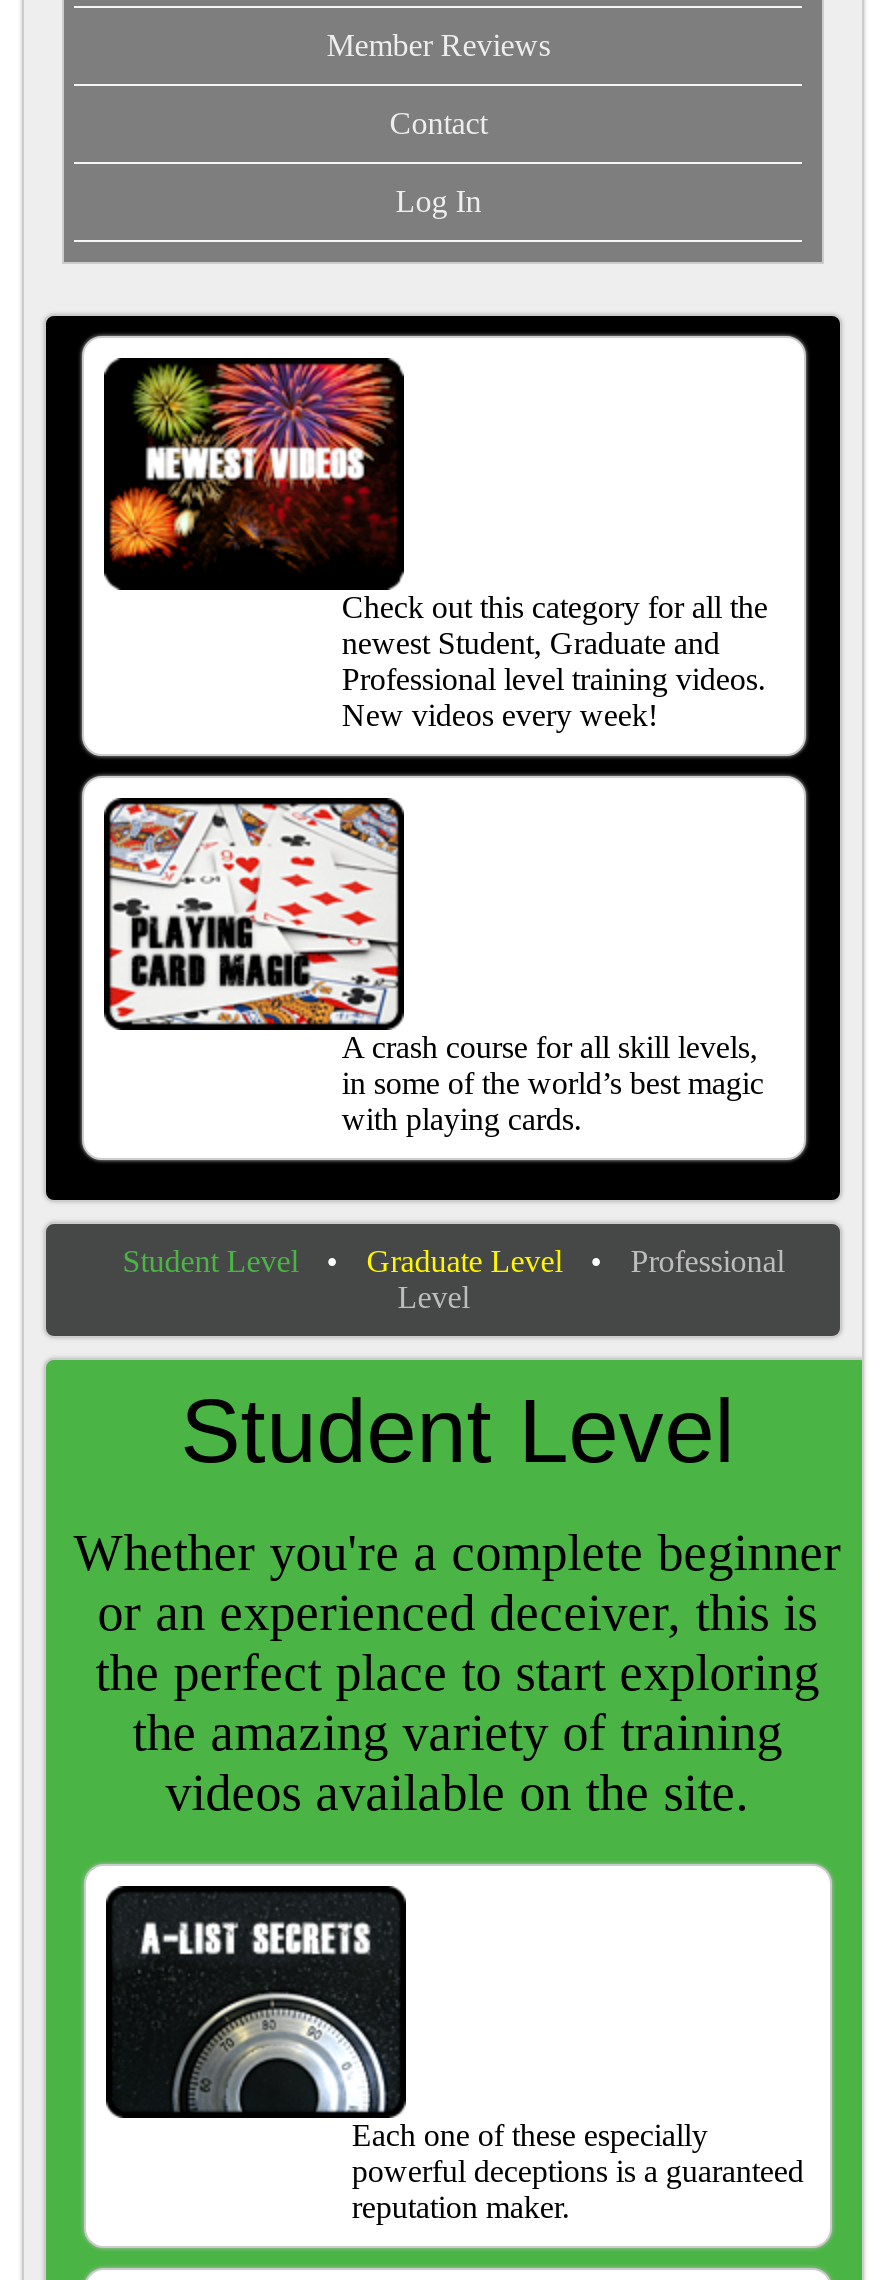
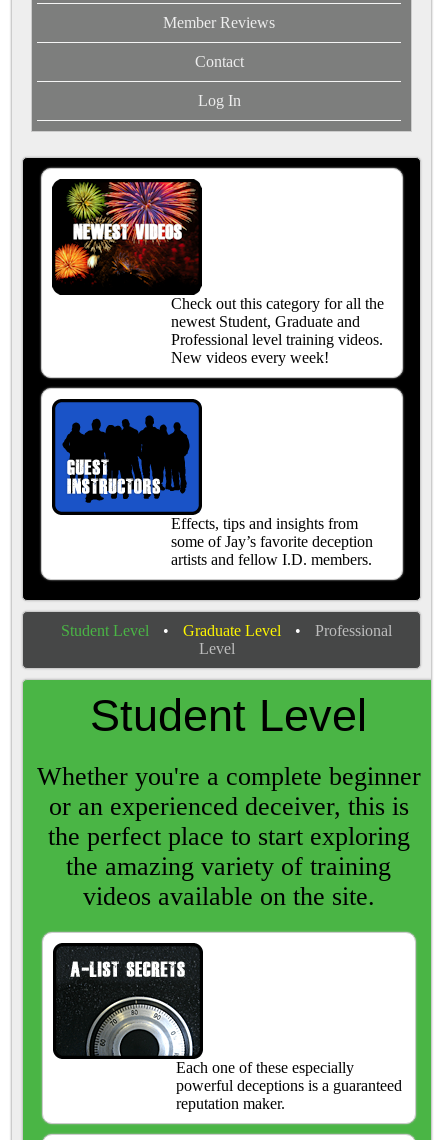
- [image]
- A crash course for all skill levels,
- in some of the world’s best magic
- with playing cards.
+ [image]
+ Effects, tips and insights from
+ some of Jay’s favorite deception
+ artists and fellow I.D. members.
